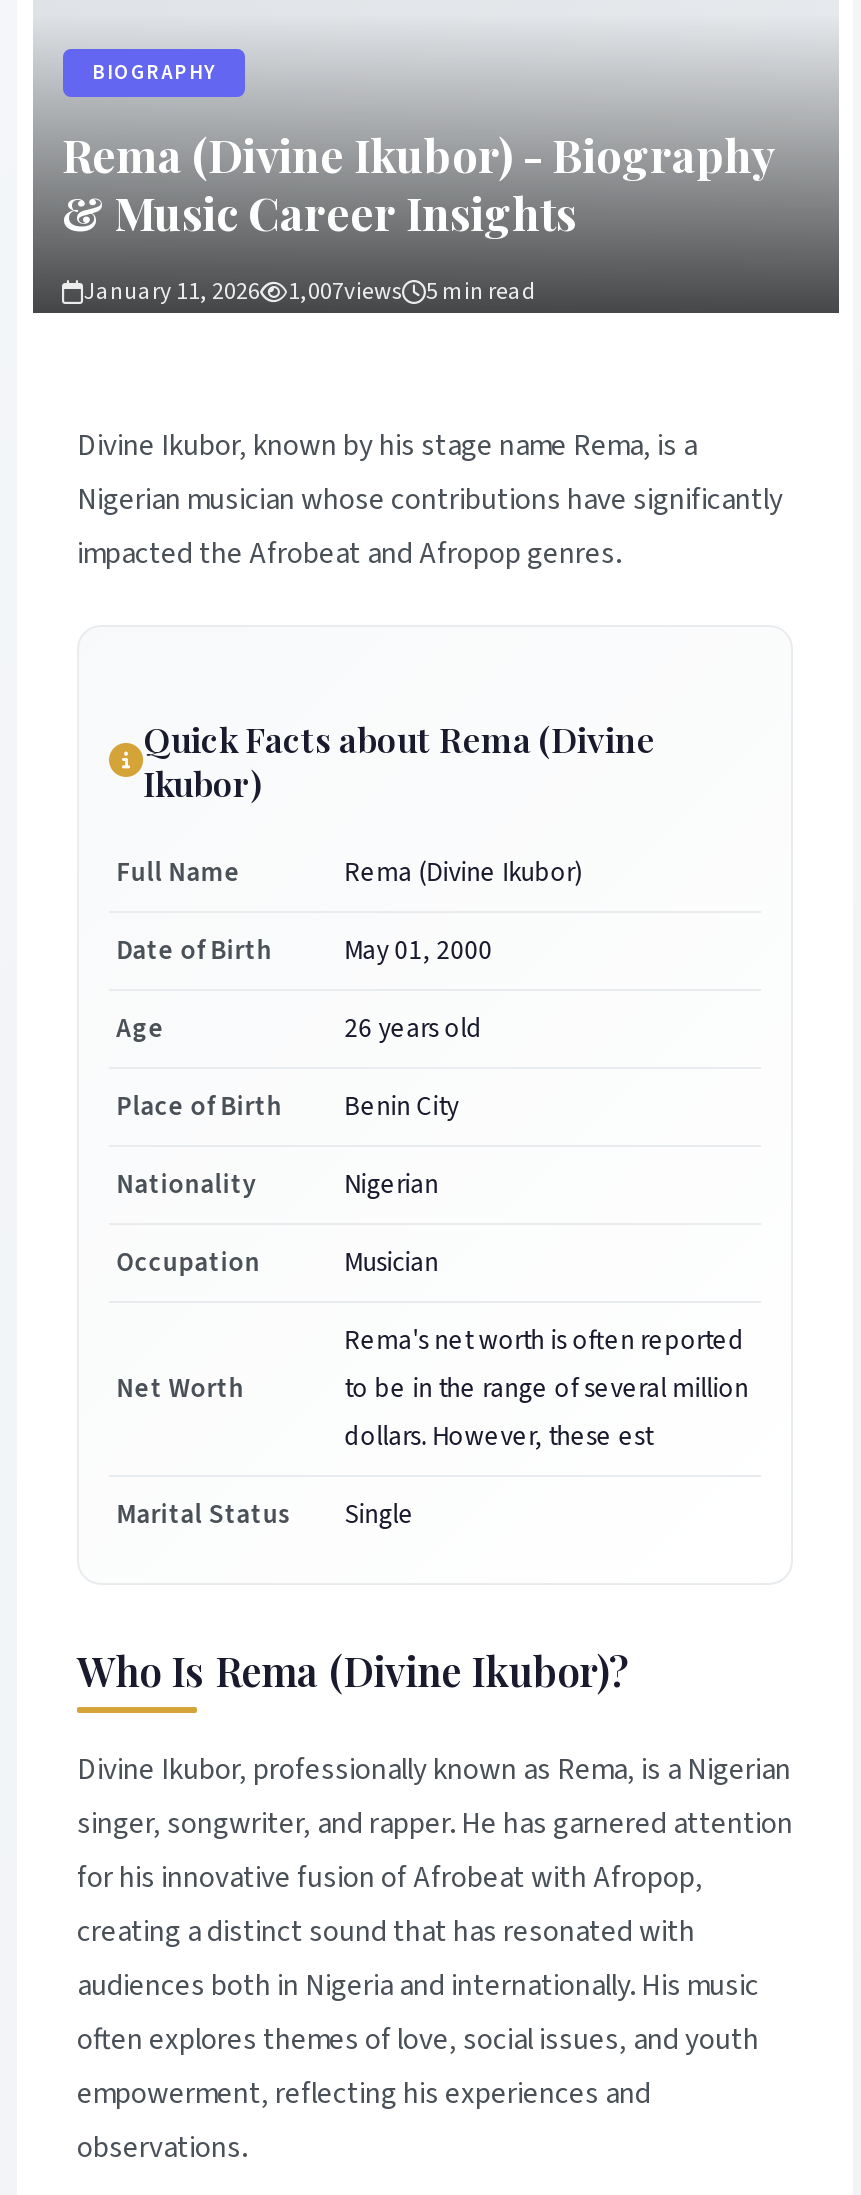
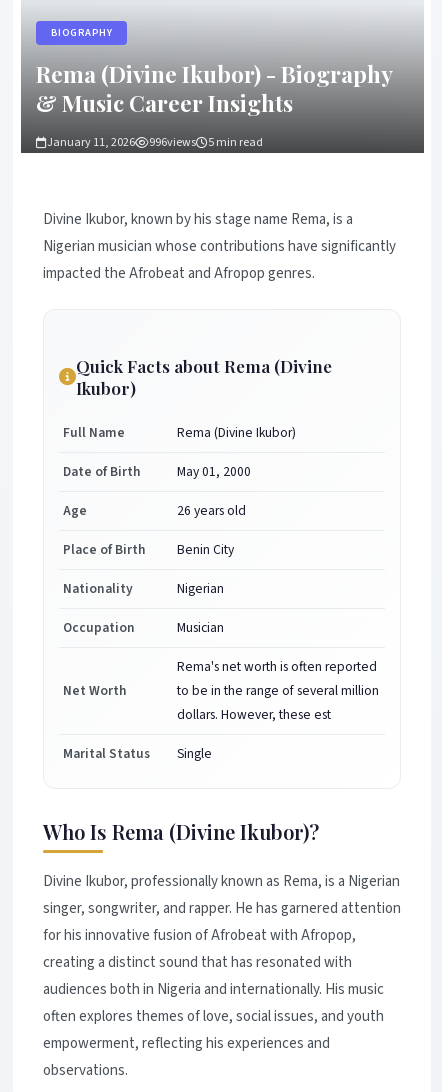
- January 11, 2026 1,007views 5 min read
+ January 11, 2026 996views 5 min read
